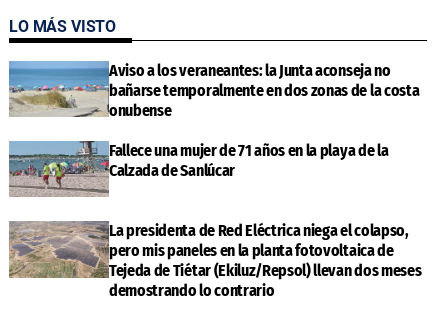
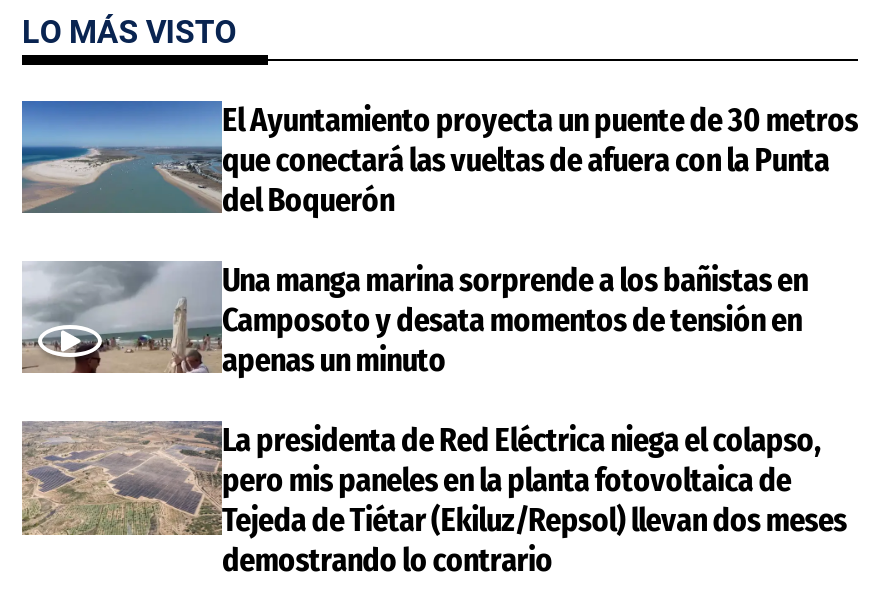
- [image]
- Aviso a los veraneantes: la Junta aconseja no
- bañarse temporalmente en dos zonas de la costa
- onubense
+ [image]
+ El Ayuntamiento proyecta un puente de 30 metros
+ que conectará las vueltas de afuera con la Punta
+ del Boquerón

- [image]
- Fallece una mujer de 71 años en la playa de la
- Calzada de Sanlúcar
+ [image]
+ Una manga marina sorprende a los bañistas en
+ Camposoto y desata momentos de tensión en
+ apenas un minuto
